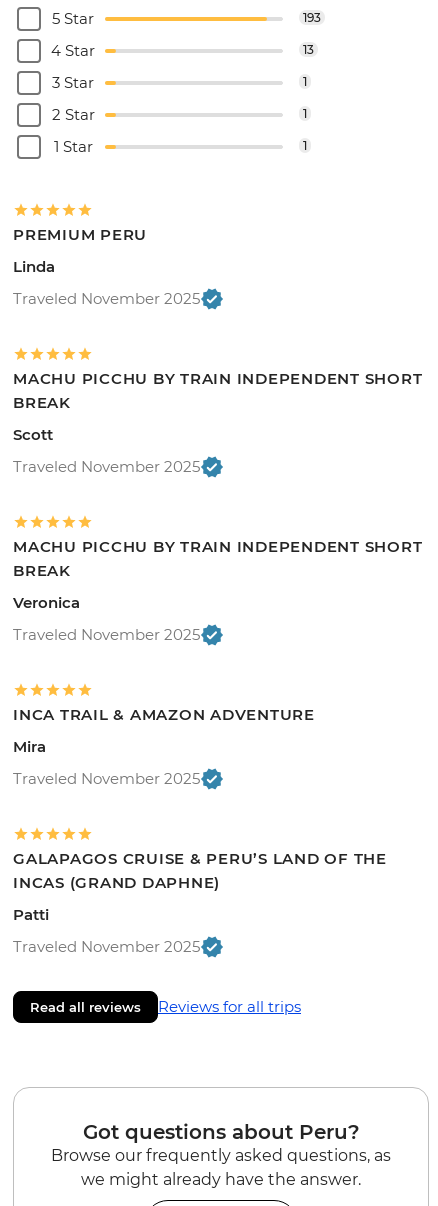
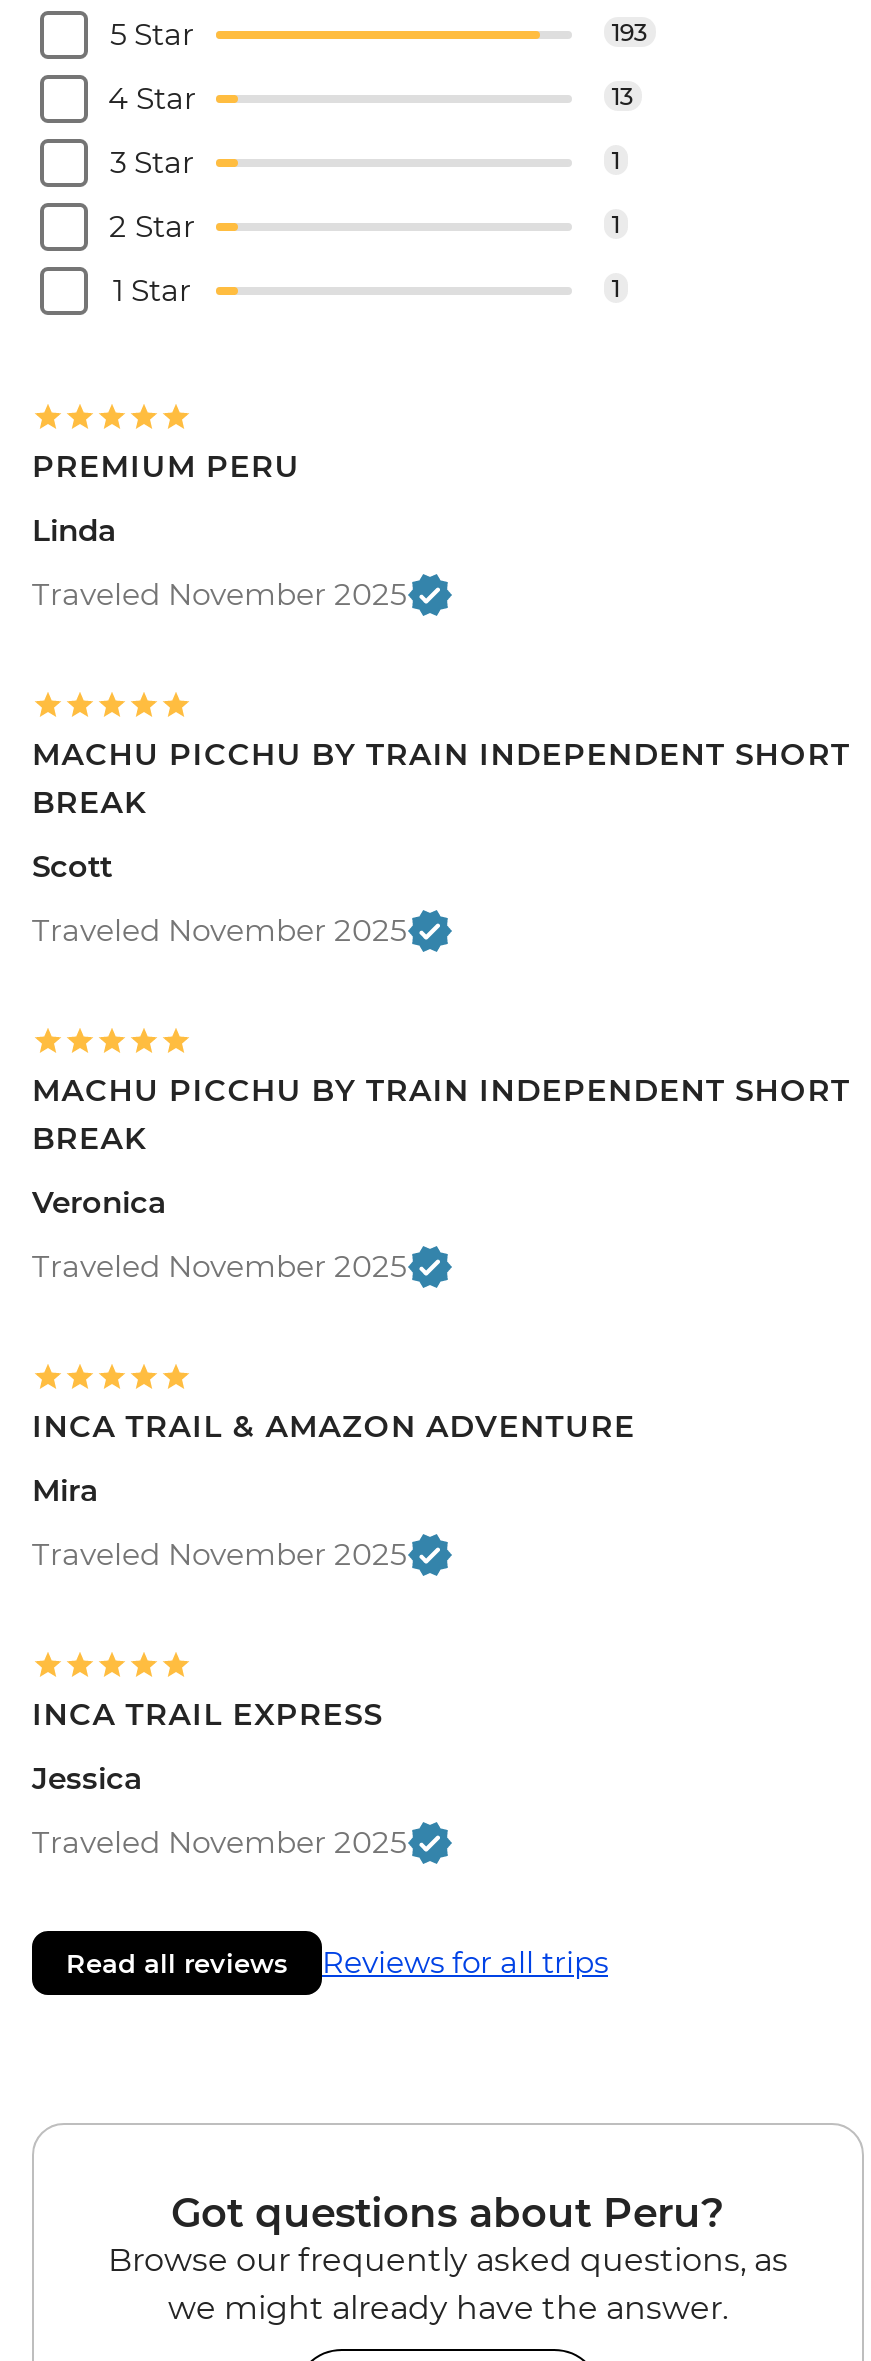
- GALAPAGOS CRUISE & PERU’S LAND OF THE
- INCAS (GRAND DAPHNE)
+ INCA TRAIL EXPRESS

- Patti
+ Jessica
